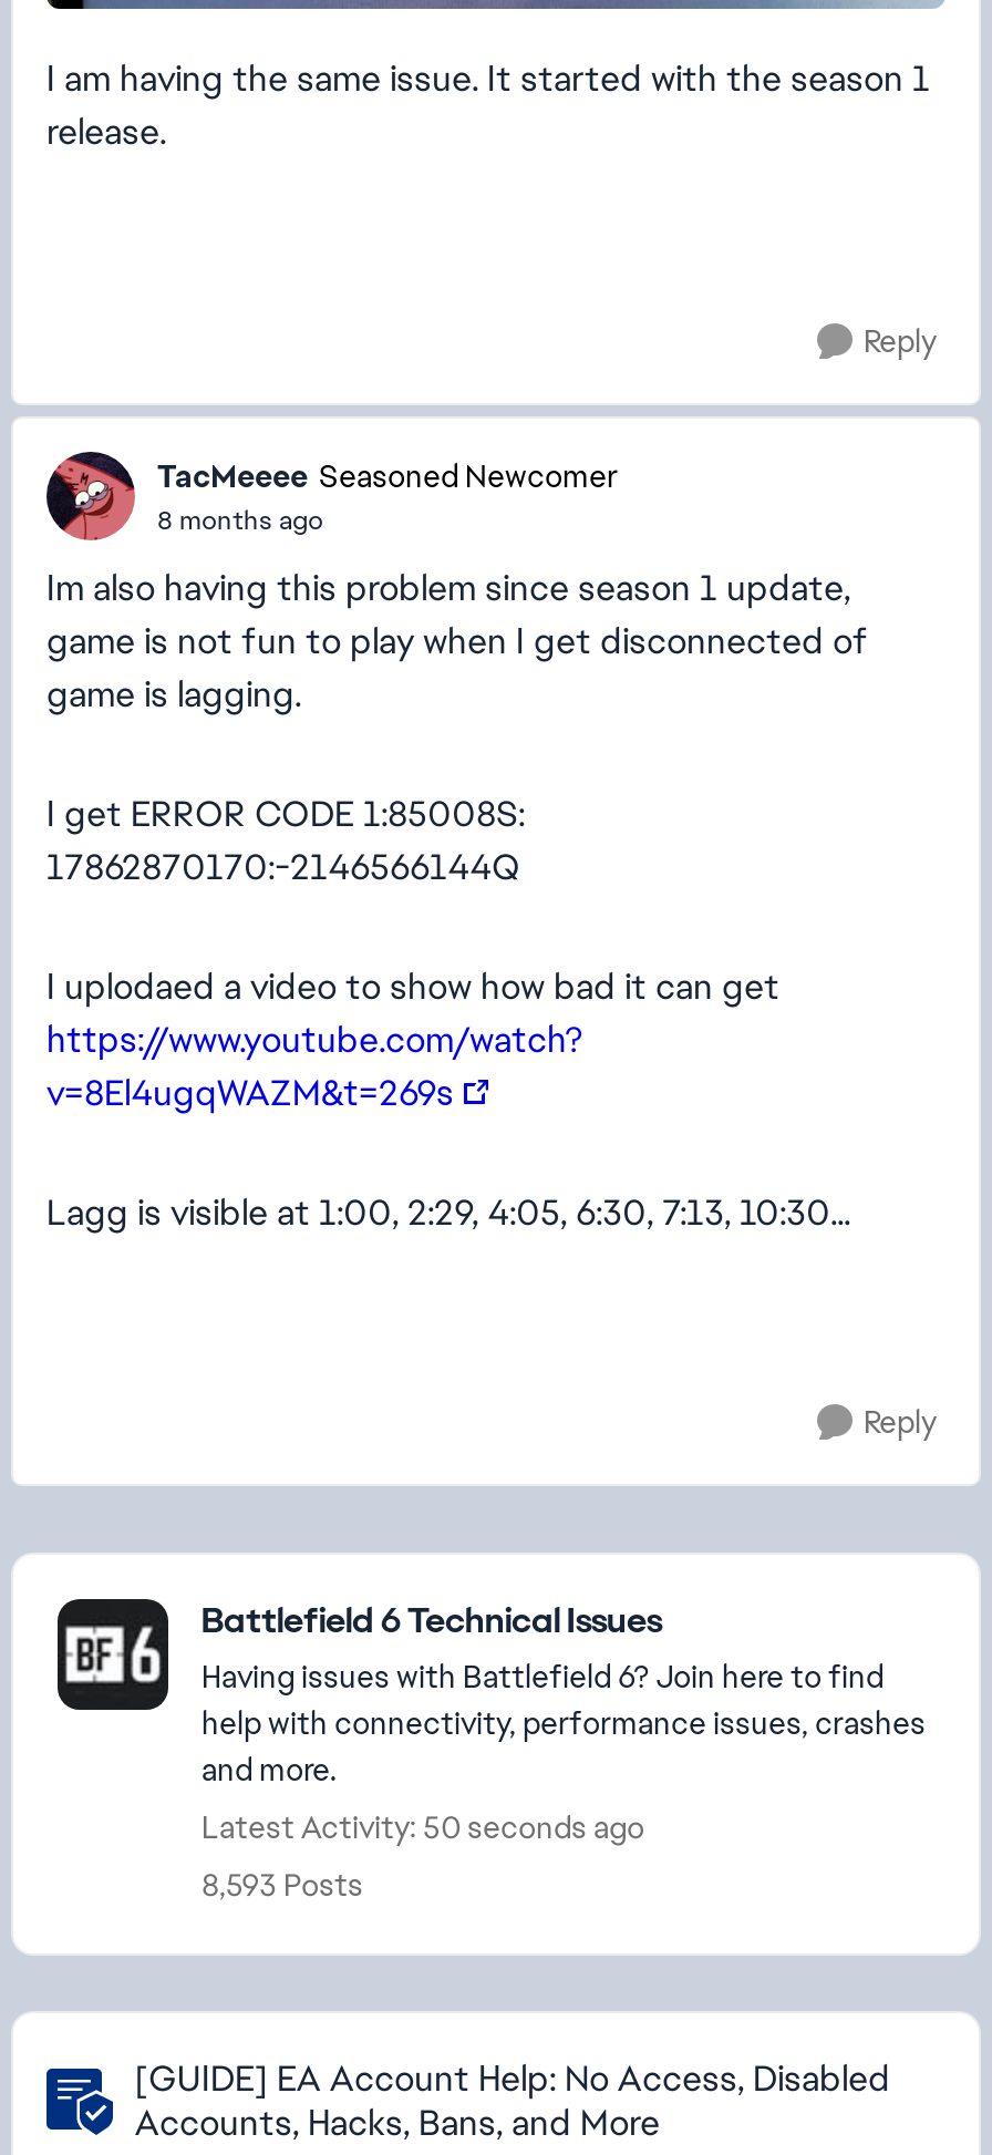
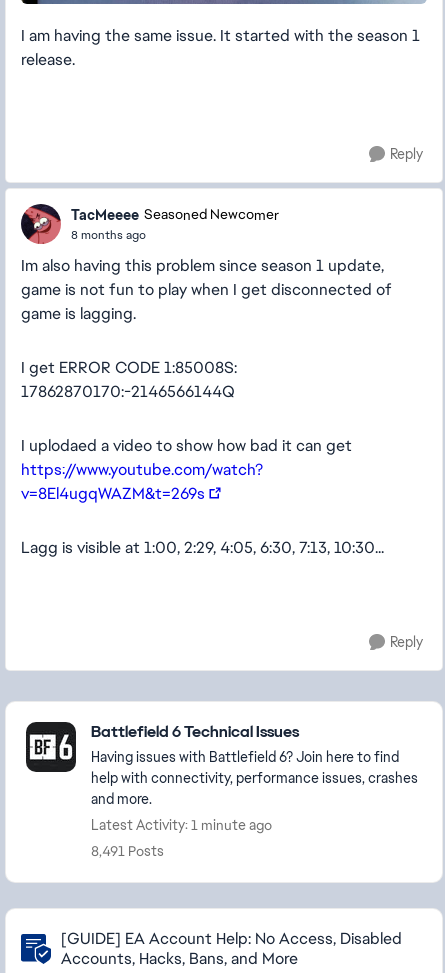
- Latest Activity: 50 seconds ago
+ Latest Activity: 1 minute ago

- 8,593 Posts
+ 8,491 Posts
